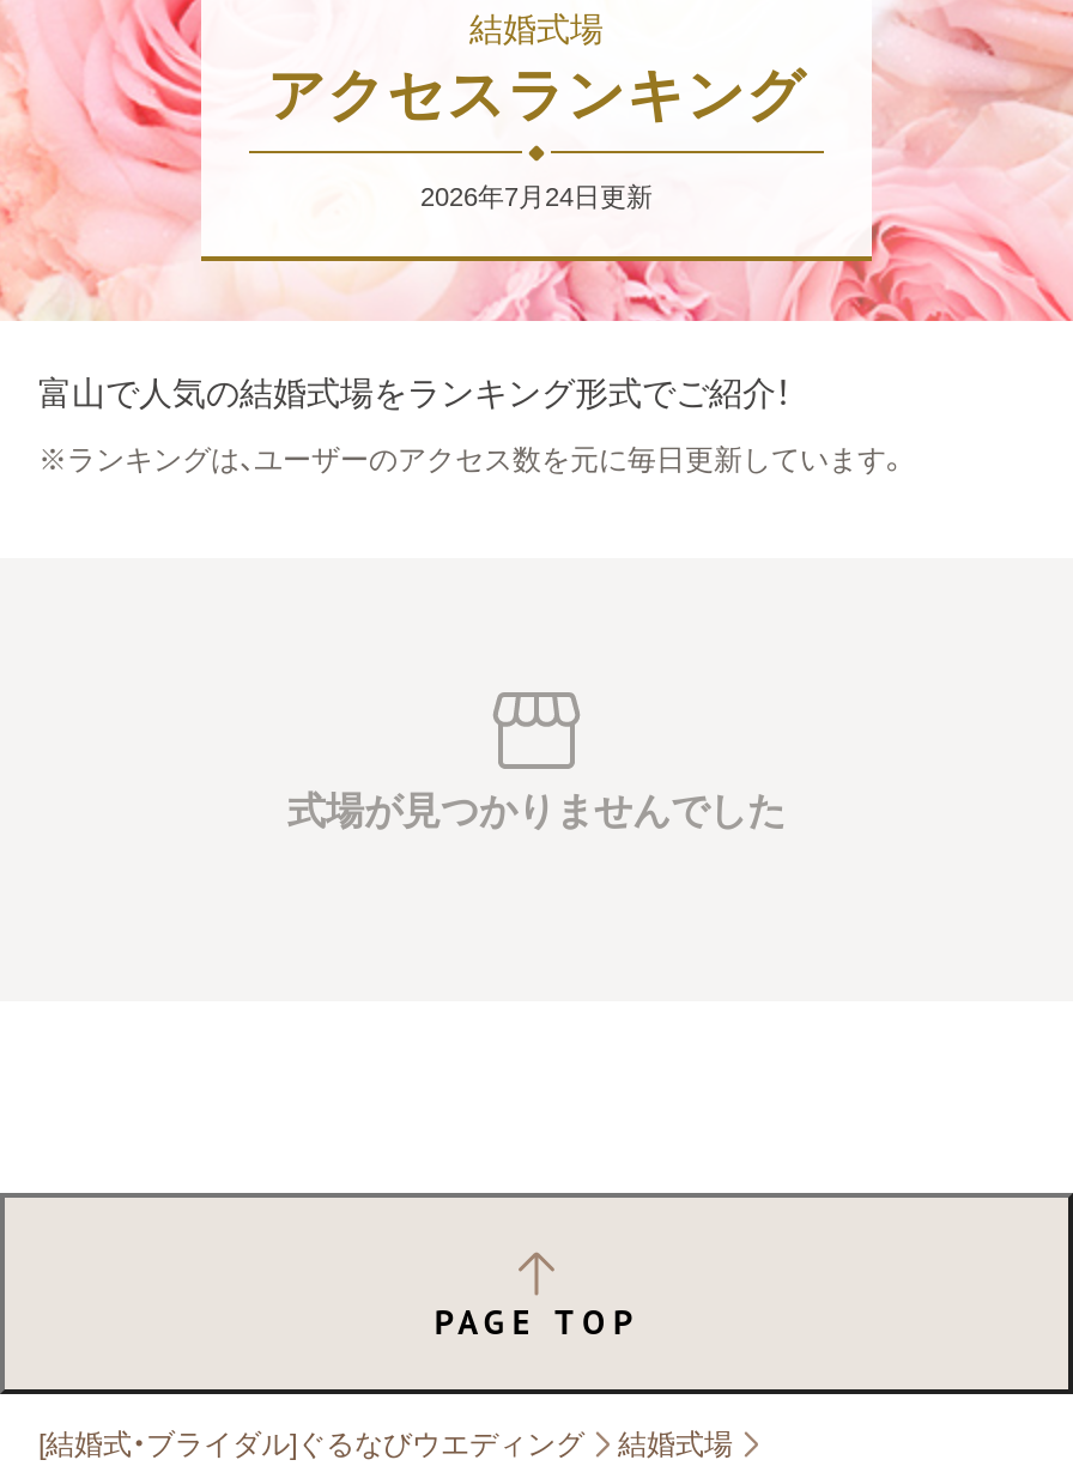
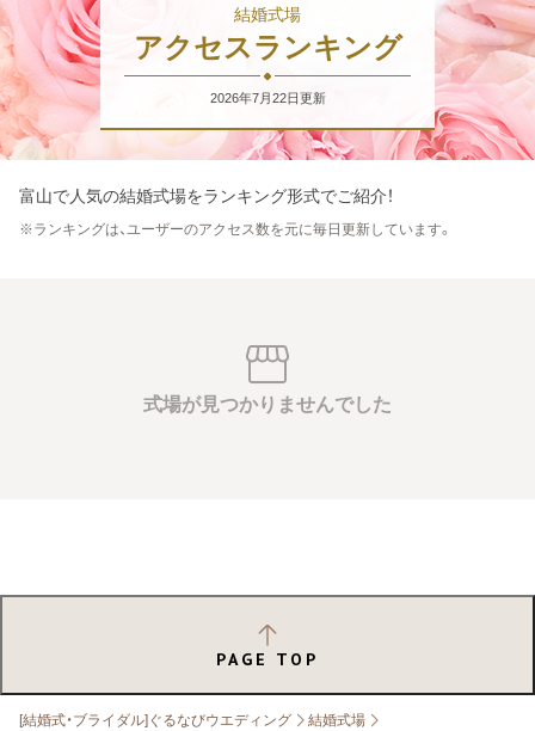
- 2026年7月24日更新
+ 2026年7月22日更新
